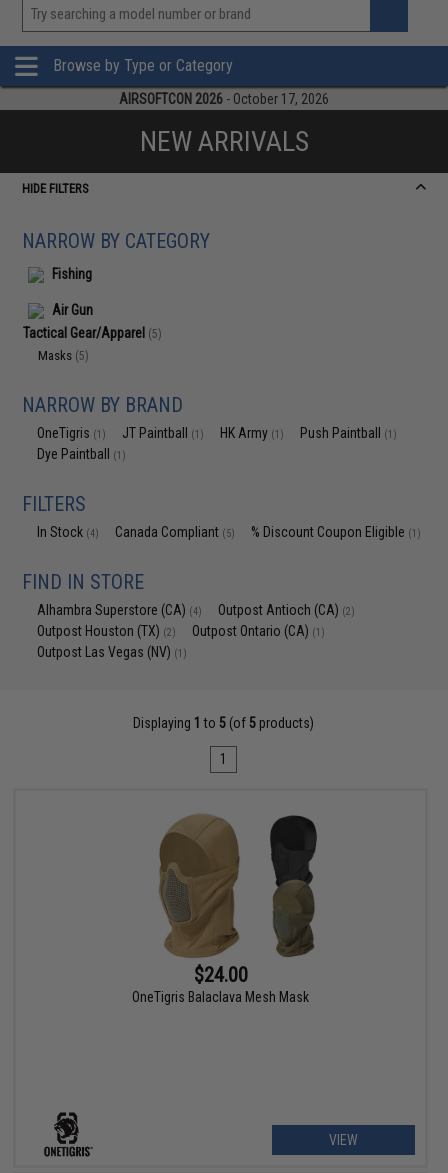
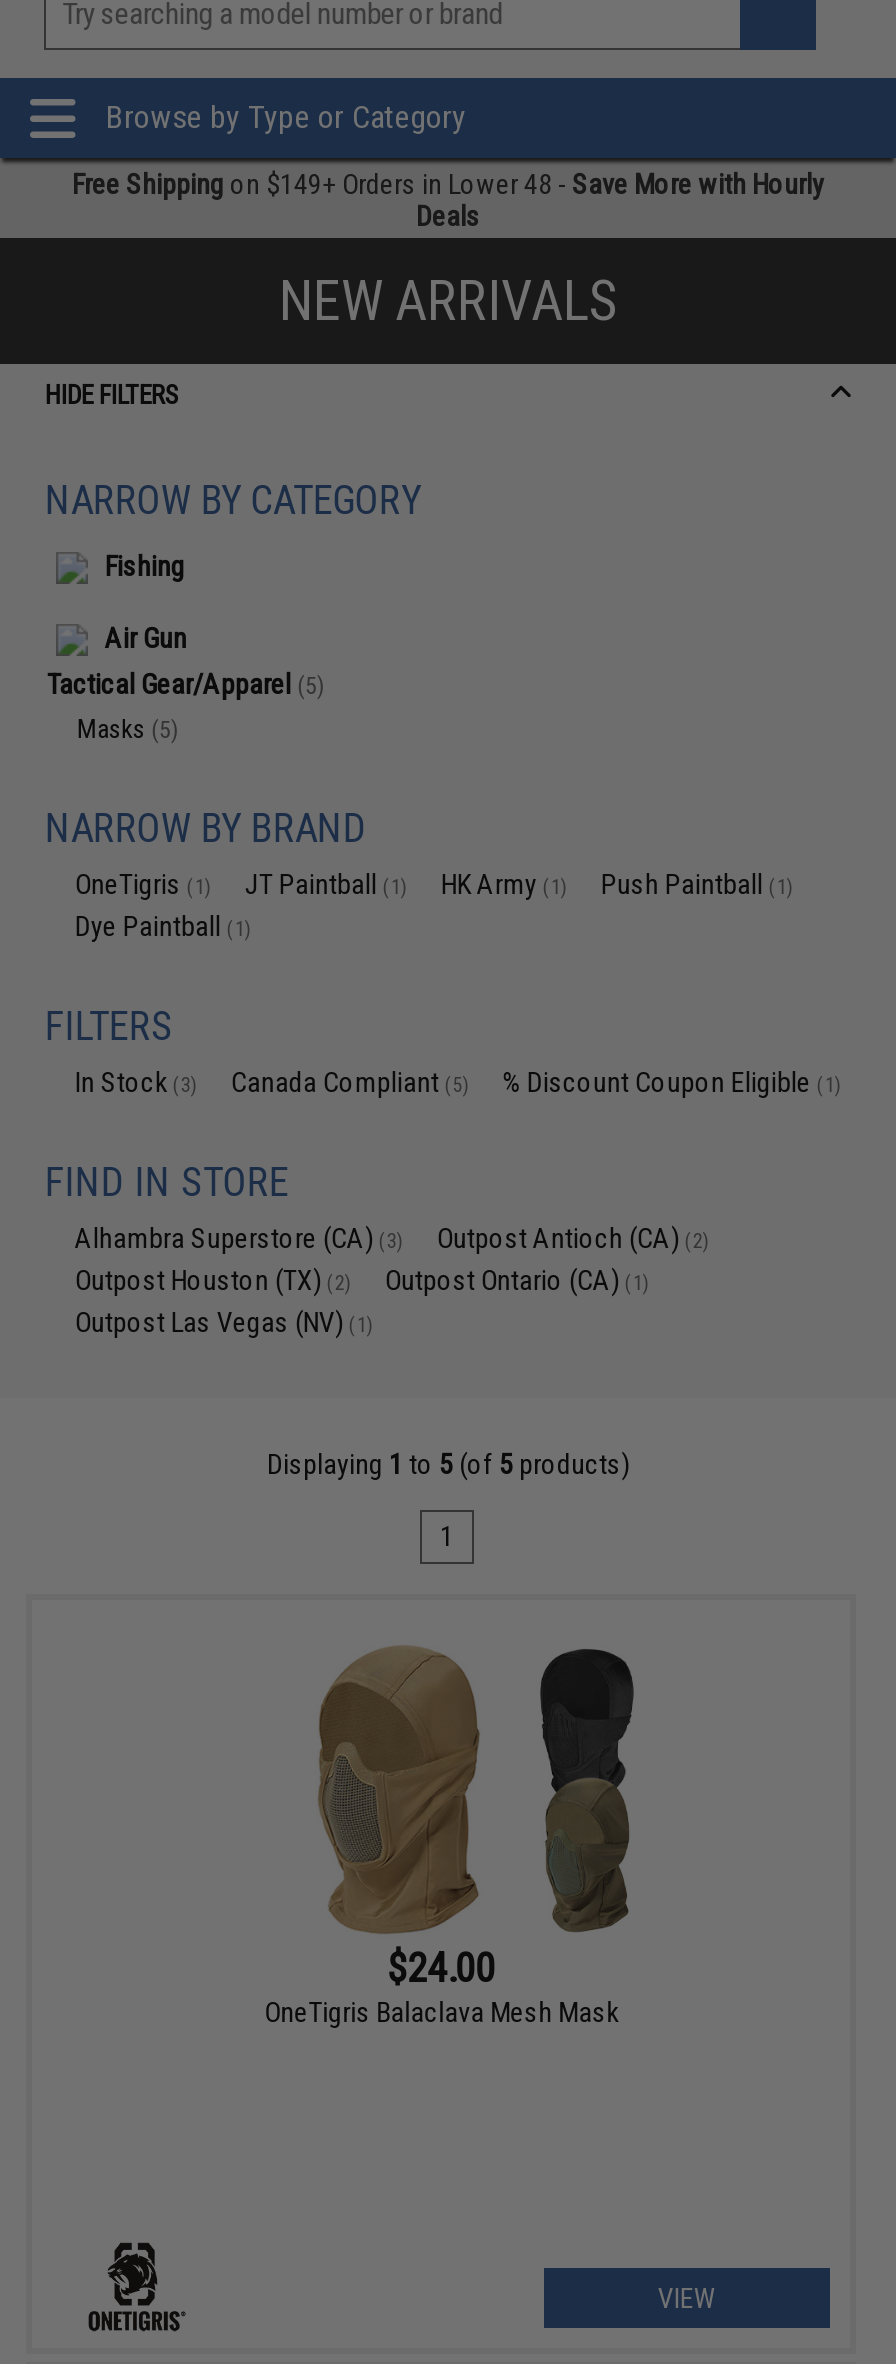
- AIRSOFTCON 2026 - October 17, 2026
+ Free Shipping on $149+ Orders in Lower 48 - Save More with Hourly
+ Deals

- In Stock (4) Canada Compliant (5) % Discount Coupon Eligible (1)
+ In Stock (3) Canada Compliant (5) % Discount Coupon Eligible (1)

- Alhambra Superstore (CA) (4)
+ Alhambra Superstore (CA) (3)
